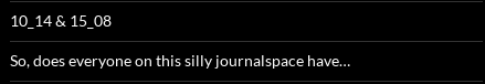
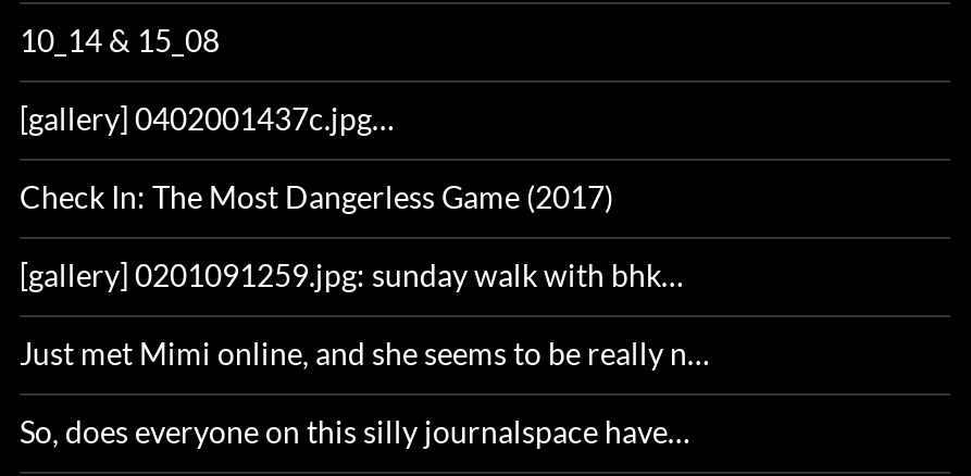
+ [gallery] 0402001437c.jpg…
+ Check In: The Most Dangerless Game (2017)
+ [gallery] 0201091259.jpg: sunday walk with bhk…
+ Just met Mimi online, and she seems to be really n…
